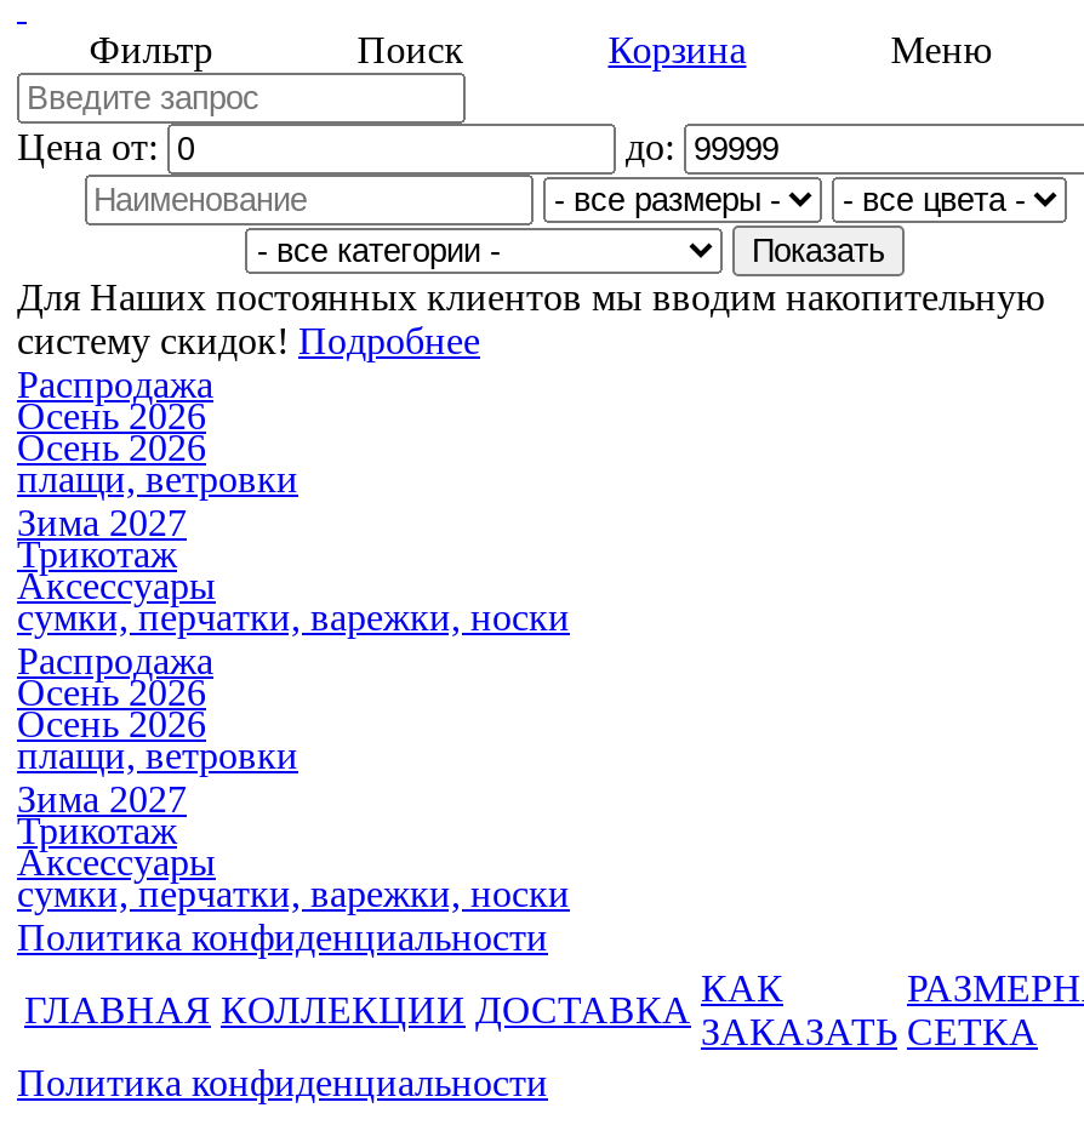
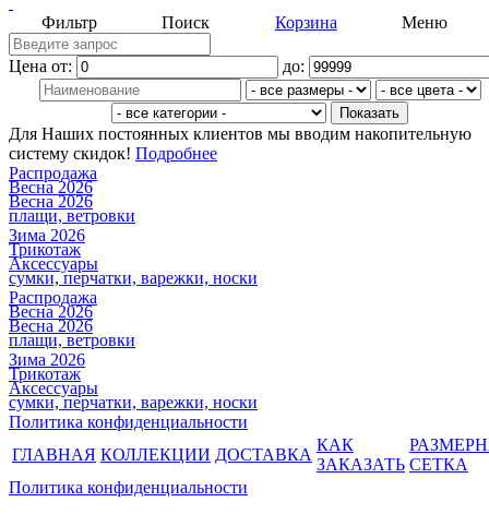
- Осень 2026
- Осень 2026
+ Весна 2026
+ Весна 2026

- Зима 2027
+ Зима 2026

- Осень 2026
- Осень 2026
+ Весна 2026
+ Весна 2026

- Зима 2027
+ Зима 2026
